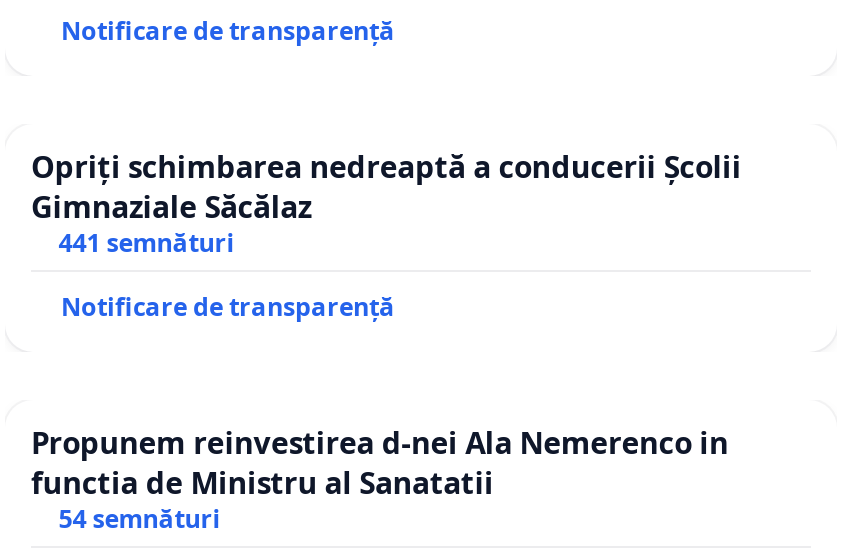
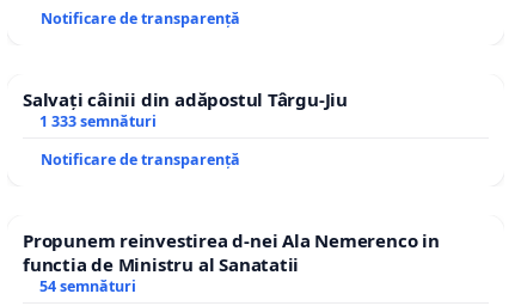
- Opriți schimbarea nedreaptă a conducerii Școlii
- Gimnaziale Săcălaz
- 441 semnături
+ Salvați câinii din adăpostul Târgu-Jiu
+ 1 333 semnături
